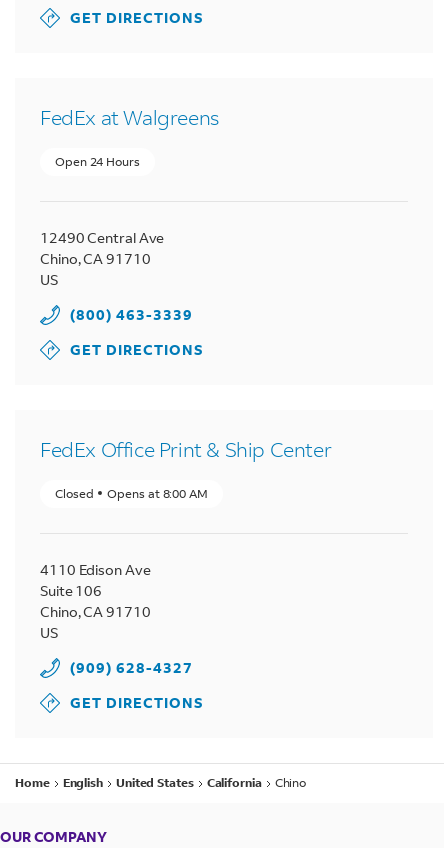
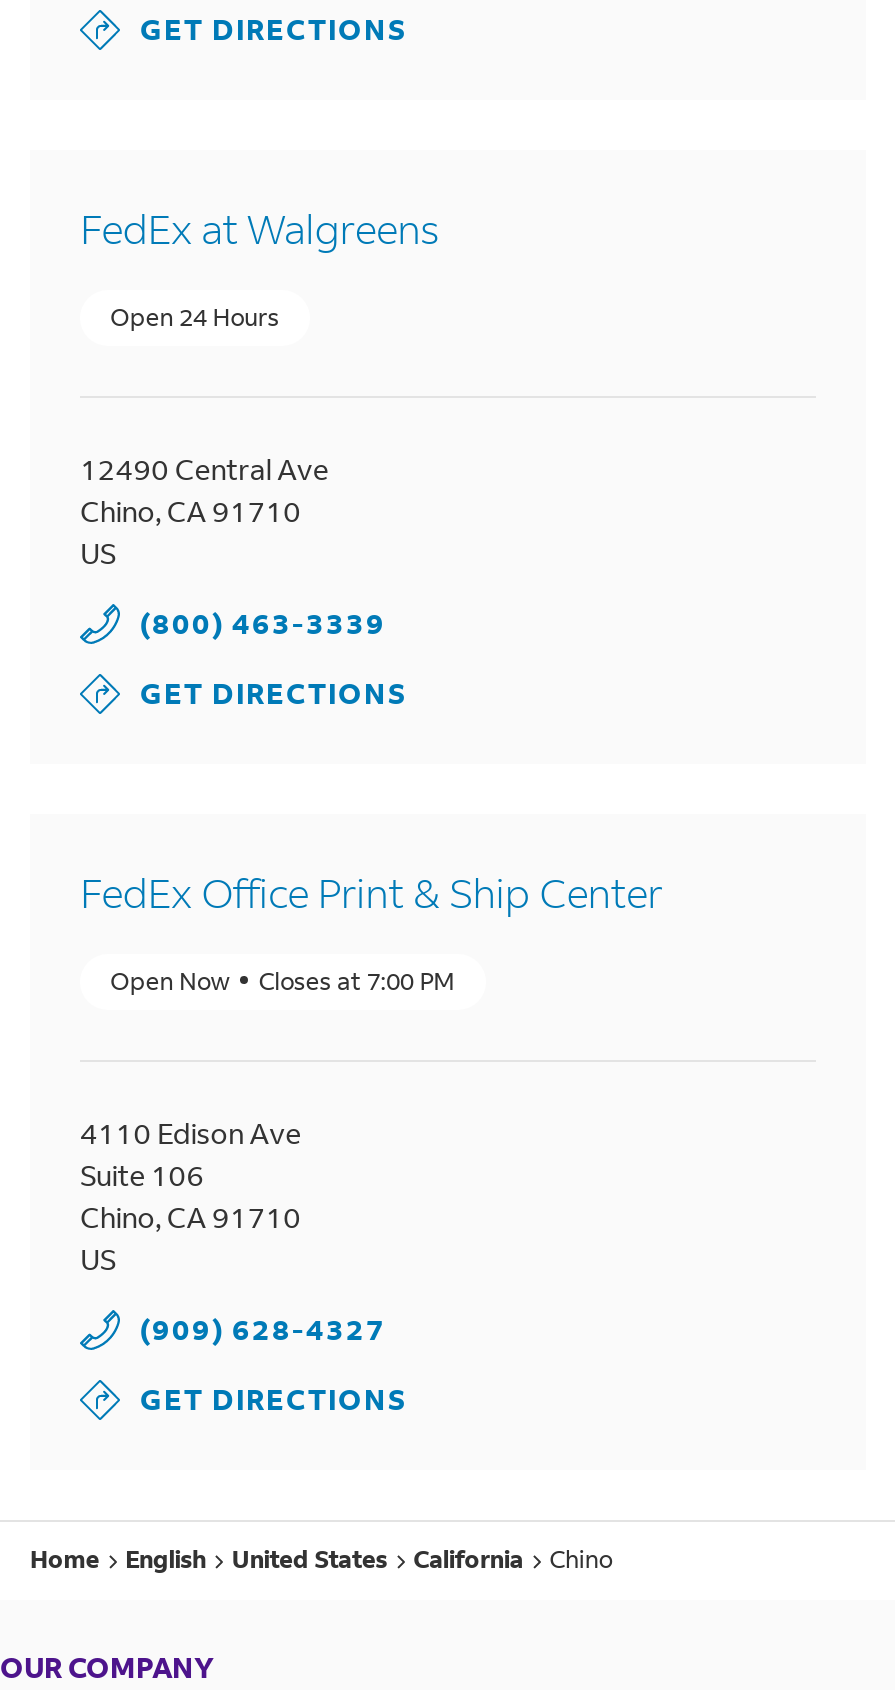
- Closed
- Opens at 8:00 AM
+ Open Now
+ Closes at 7:00 PM
